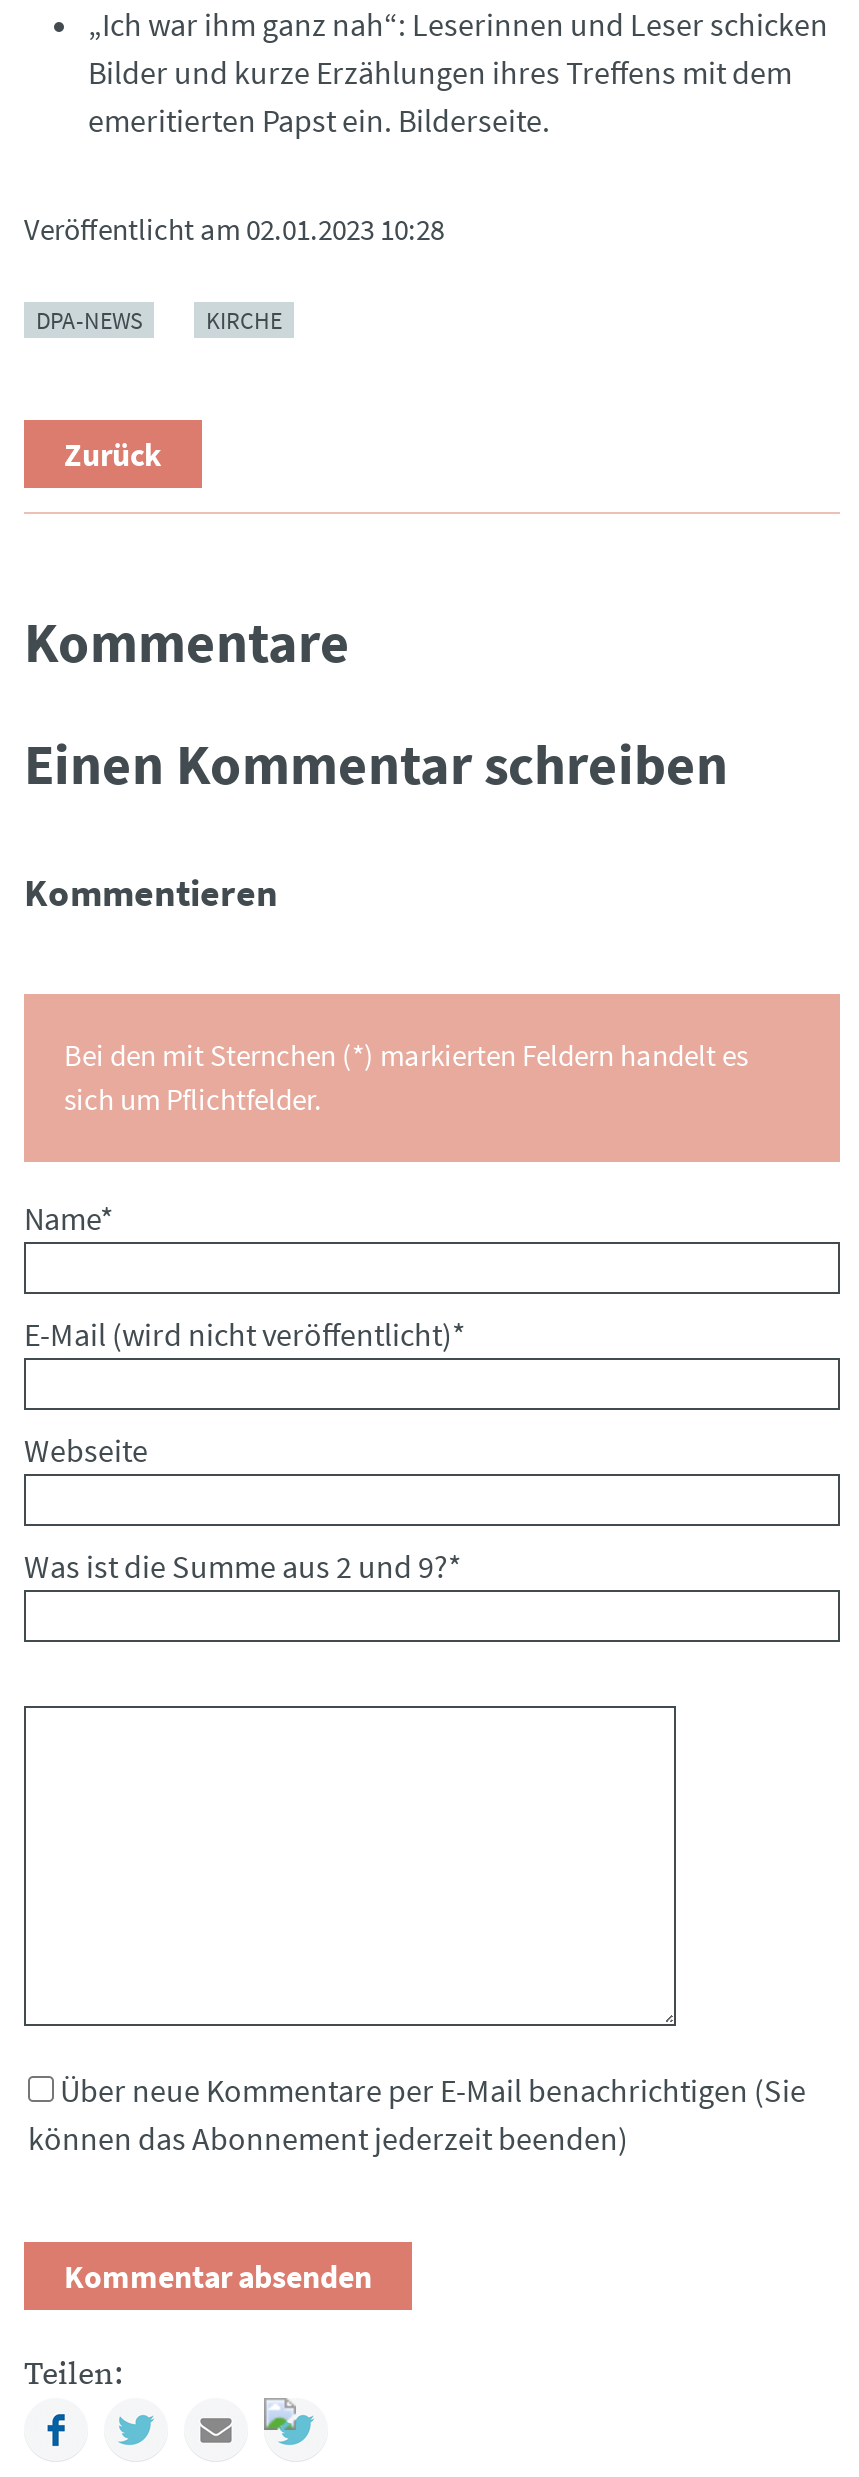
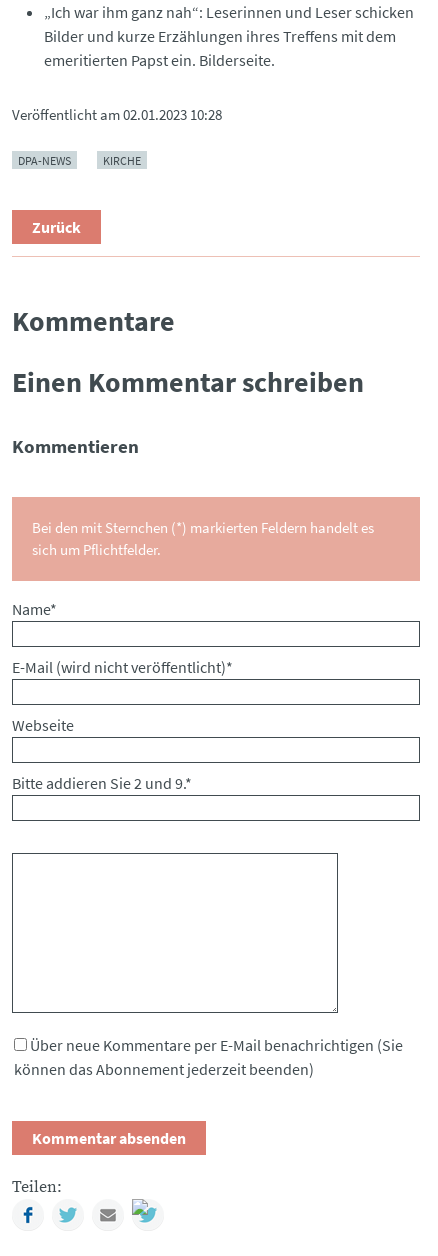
- Was ist die Summe aus 2 und 9?*
+ Bitte addieren Sie 2 und 9.*
